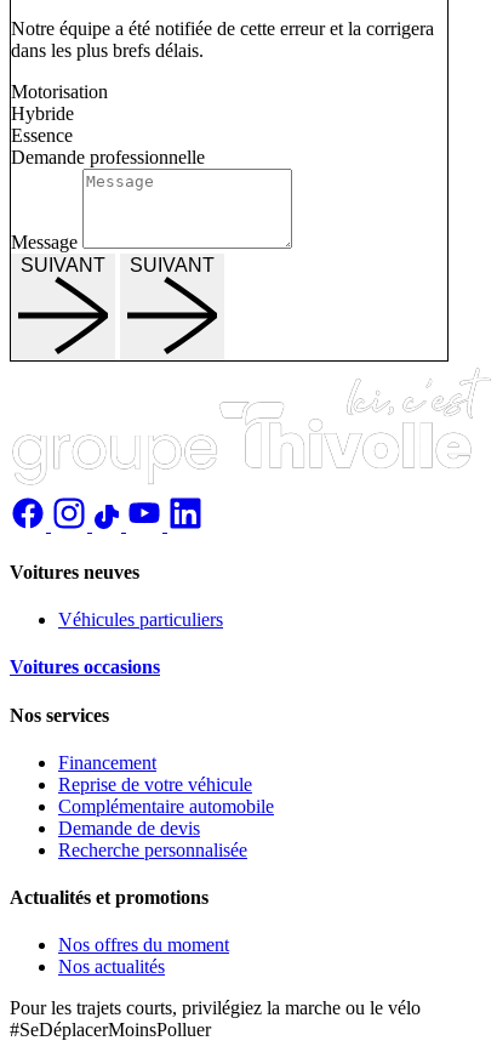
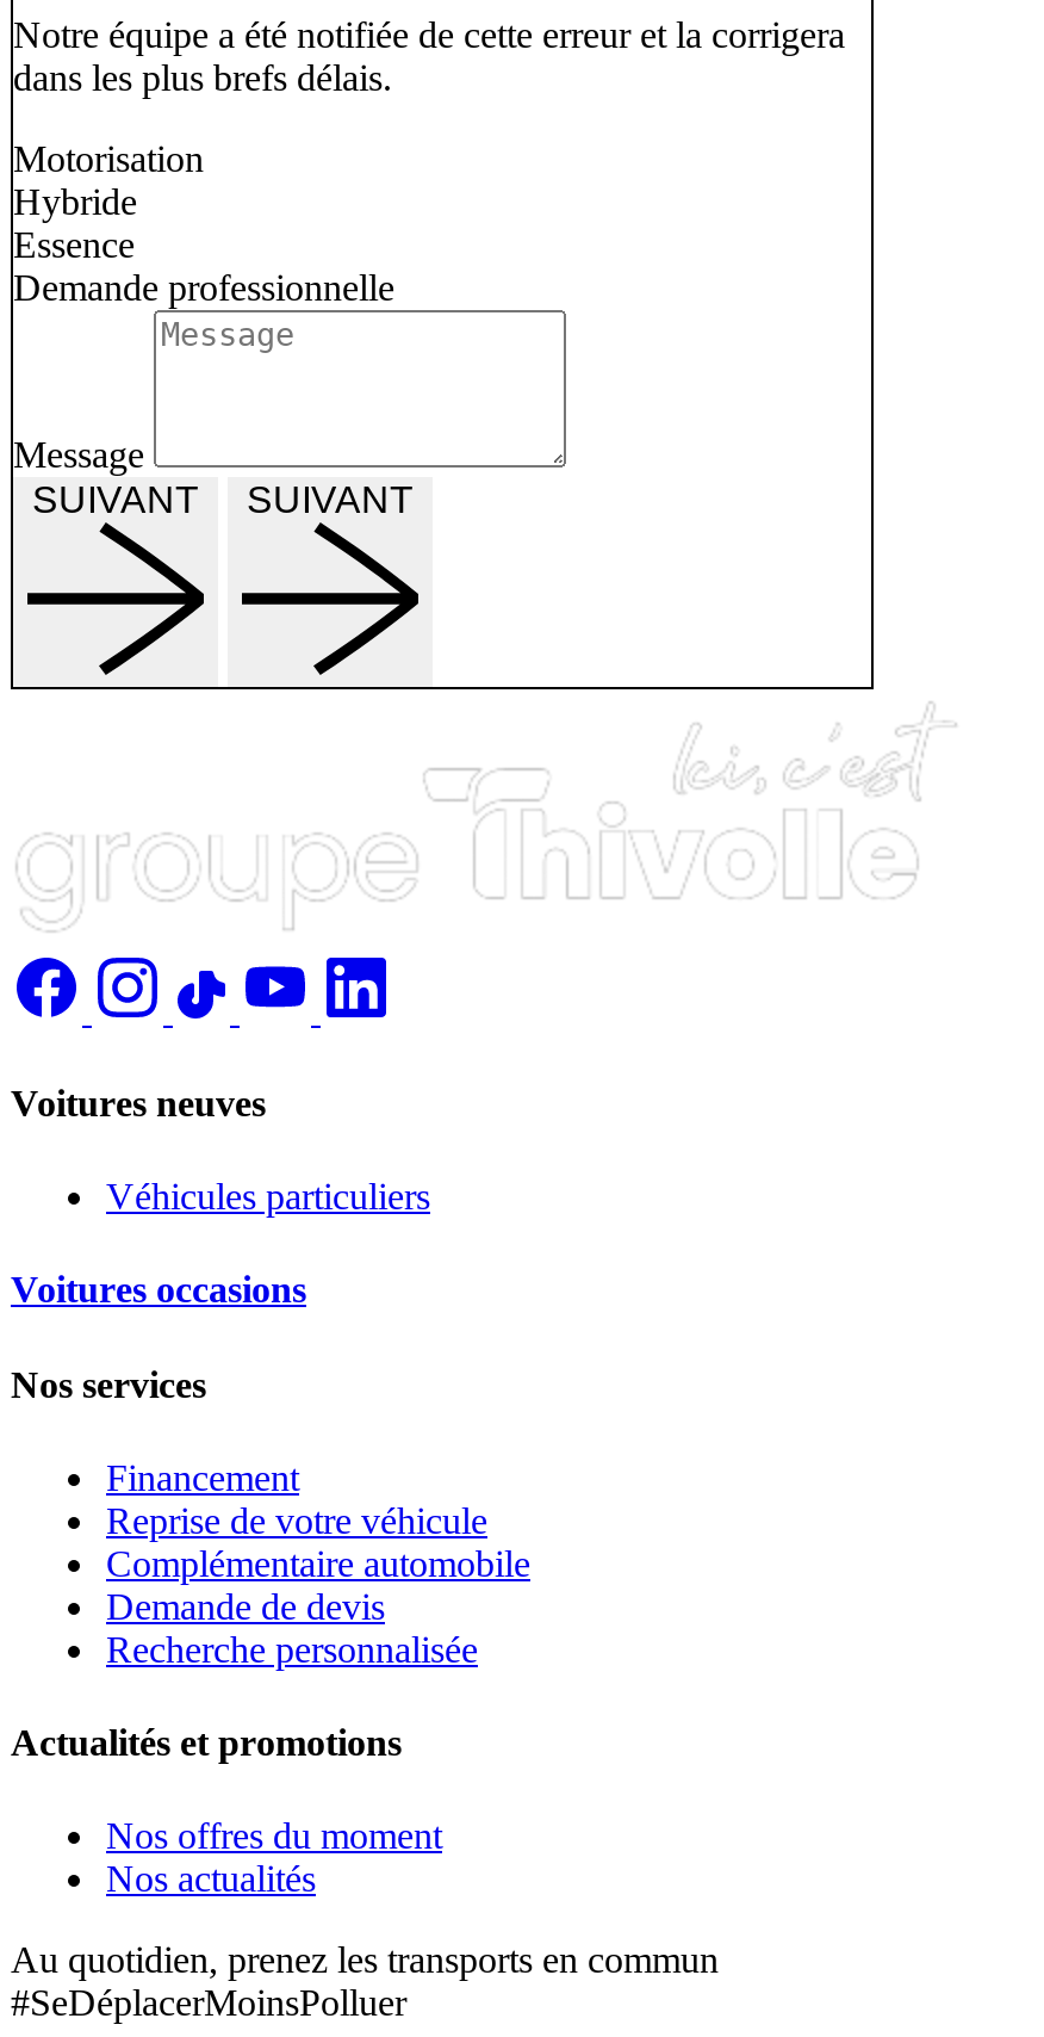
- Pour les trajets courts, privilégiez la marche ou le vélo
+ Au quotidien, prenez les transports en commun
